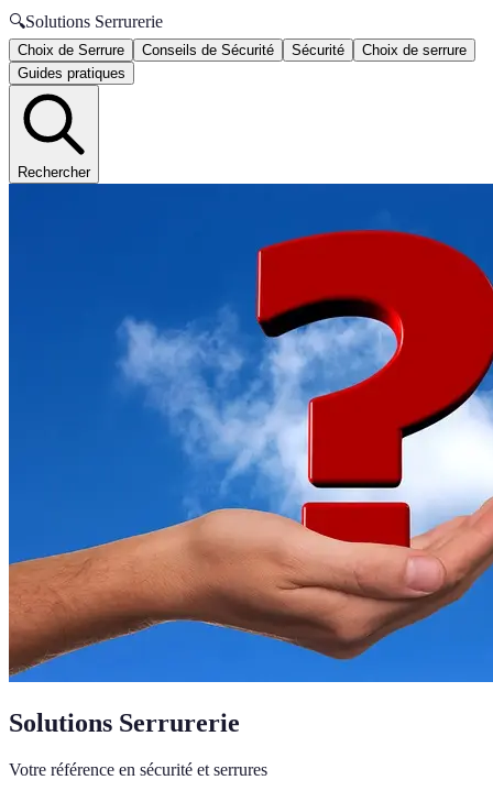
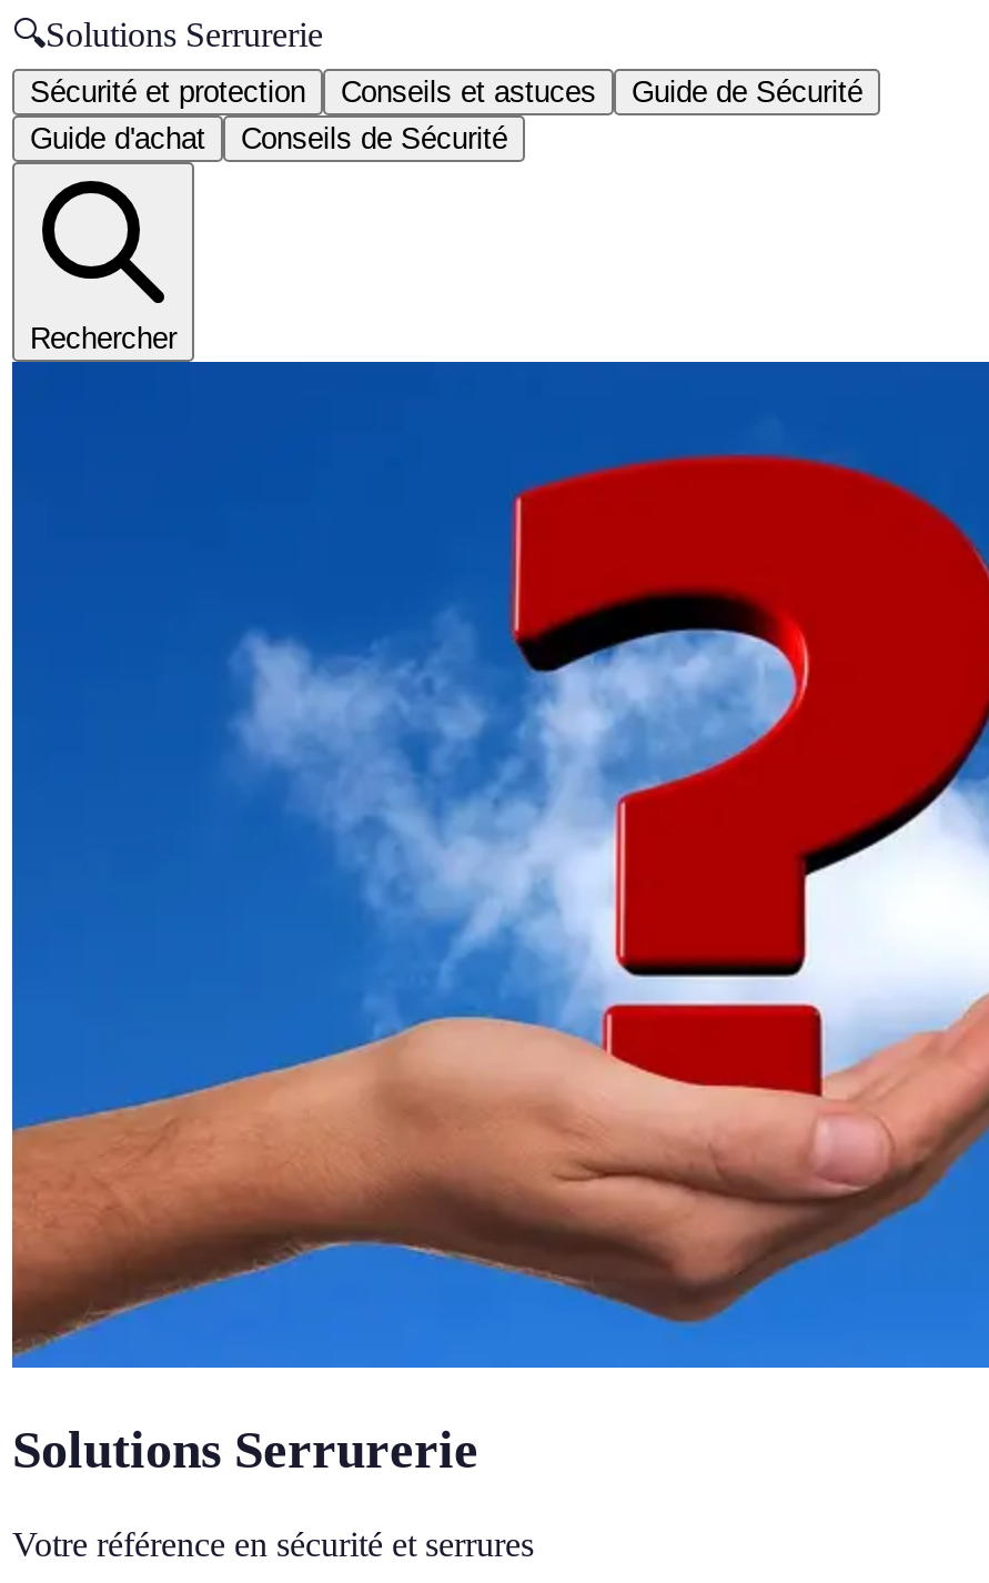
- Choix de Serrure
+ Sécurité et protection
+ Conseils et astuces
+ Guide de Sécurité
+ Guide d'achat

- Sécurité
- Choix de serrure
- Guides pratiques

moved down: Conseils de Sécurité
